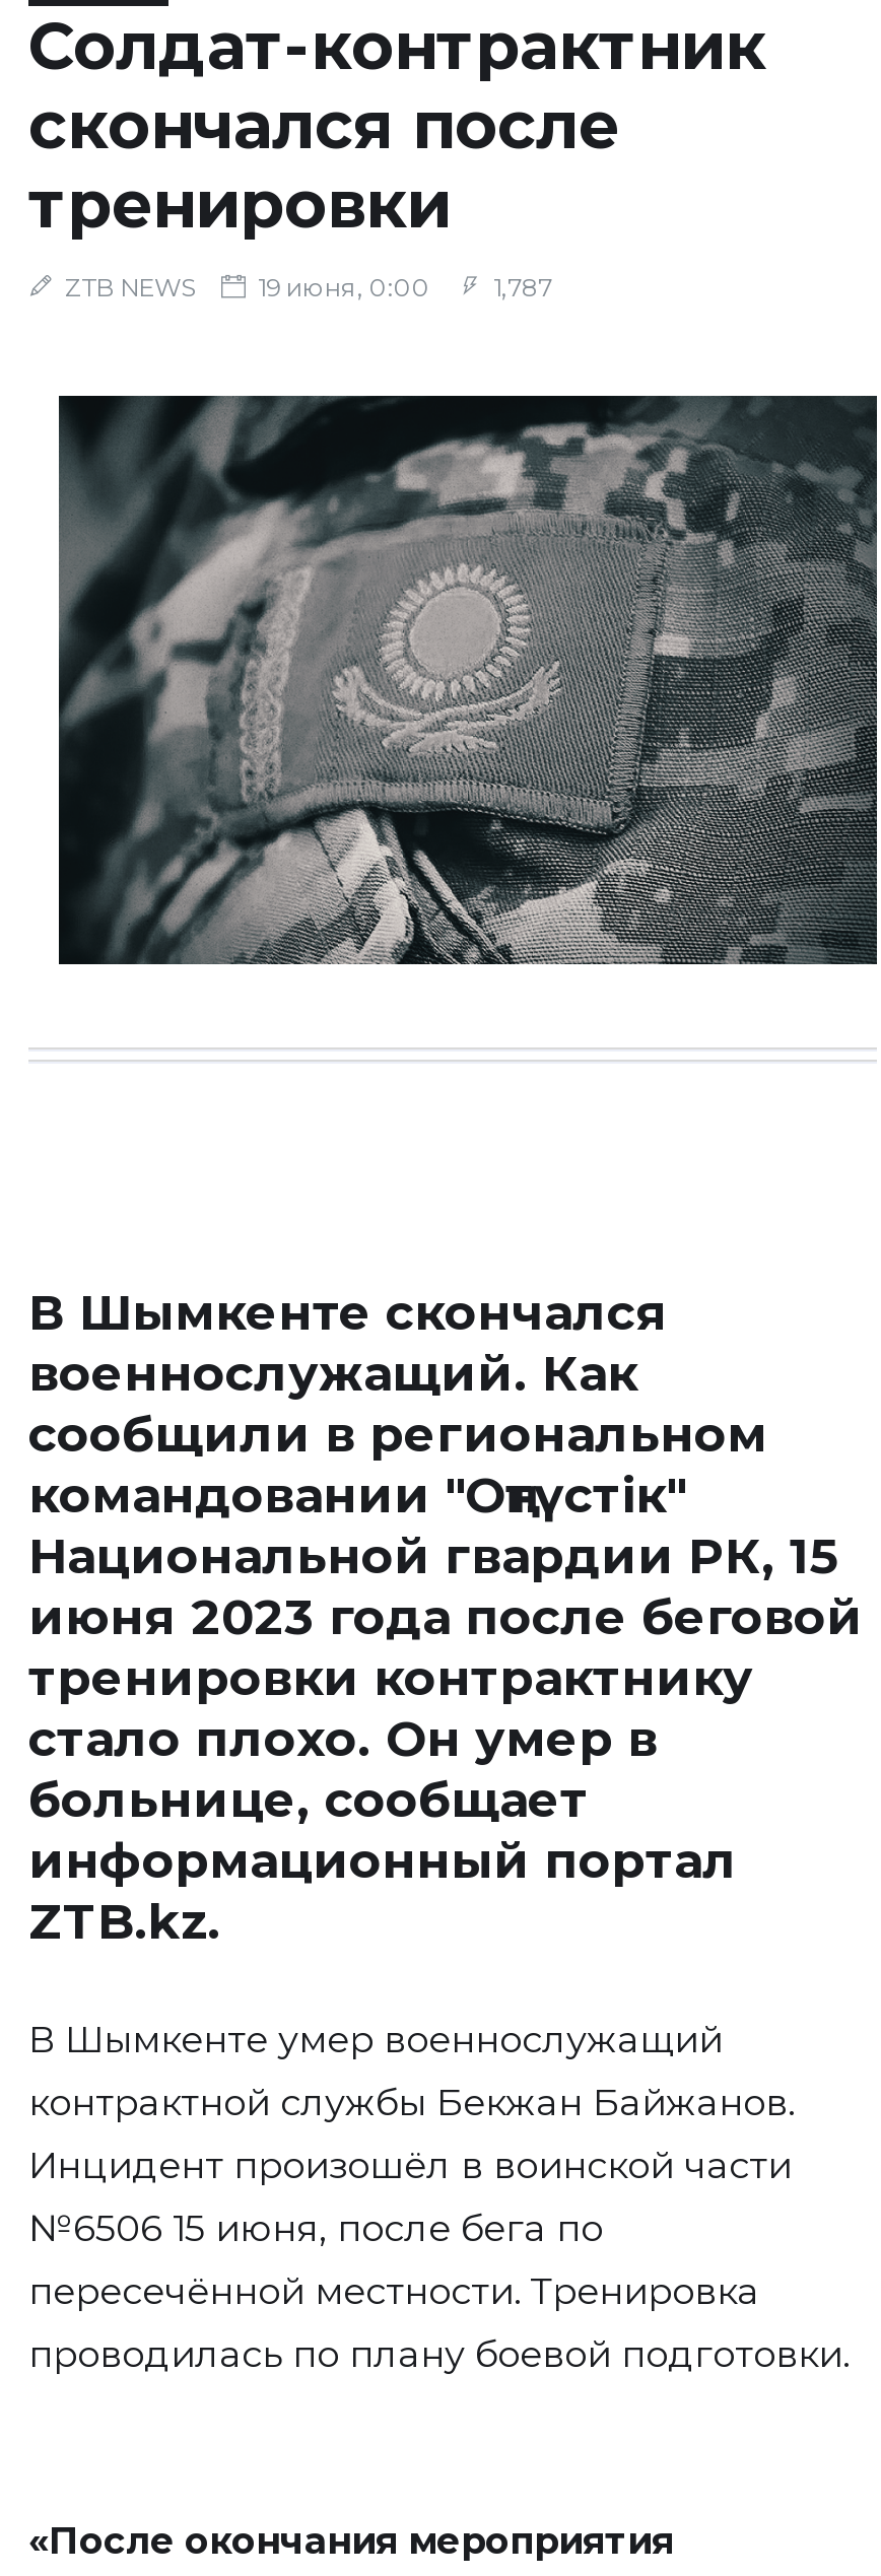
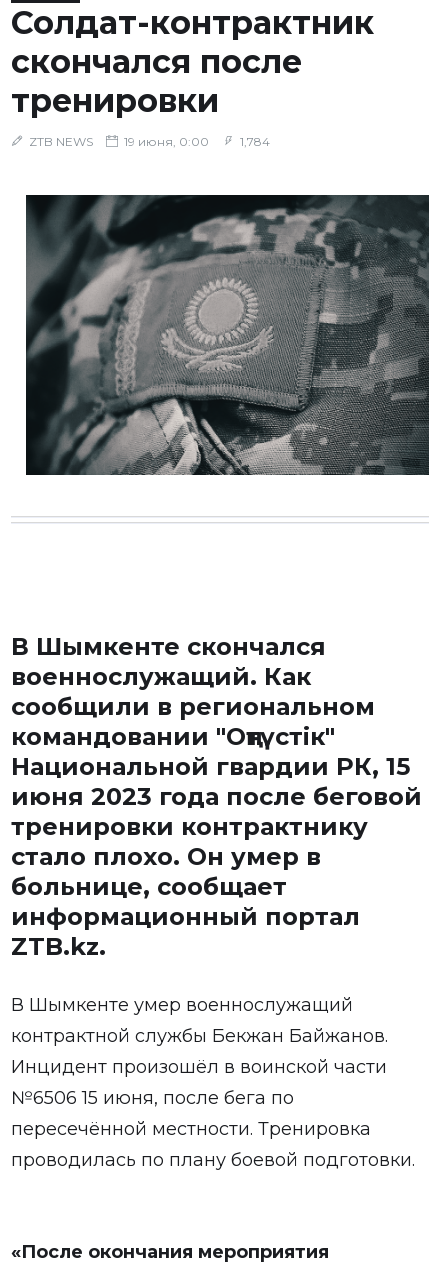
- ZTB NEWS 19 июня, 0:00 1,787
+ ZTB NEWS 19 июня, 0:00 1,784
